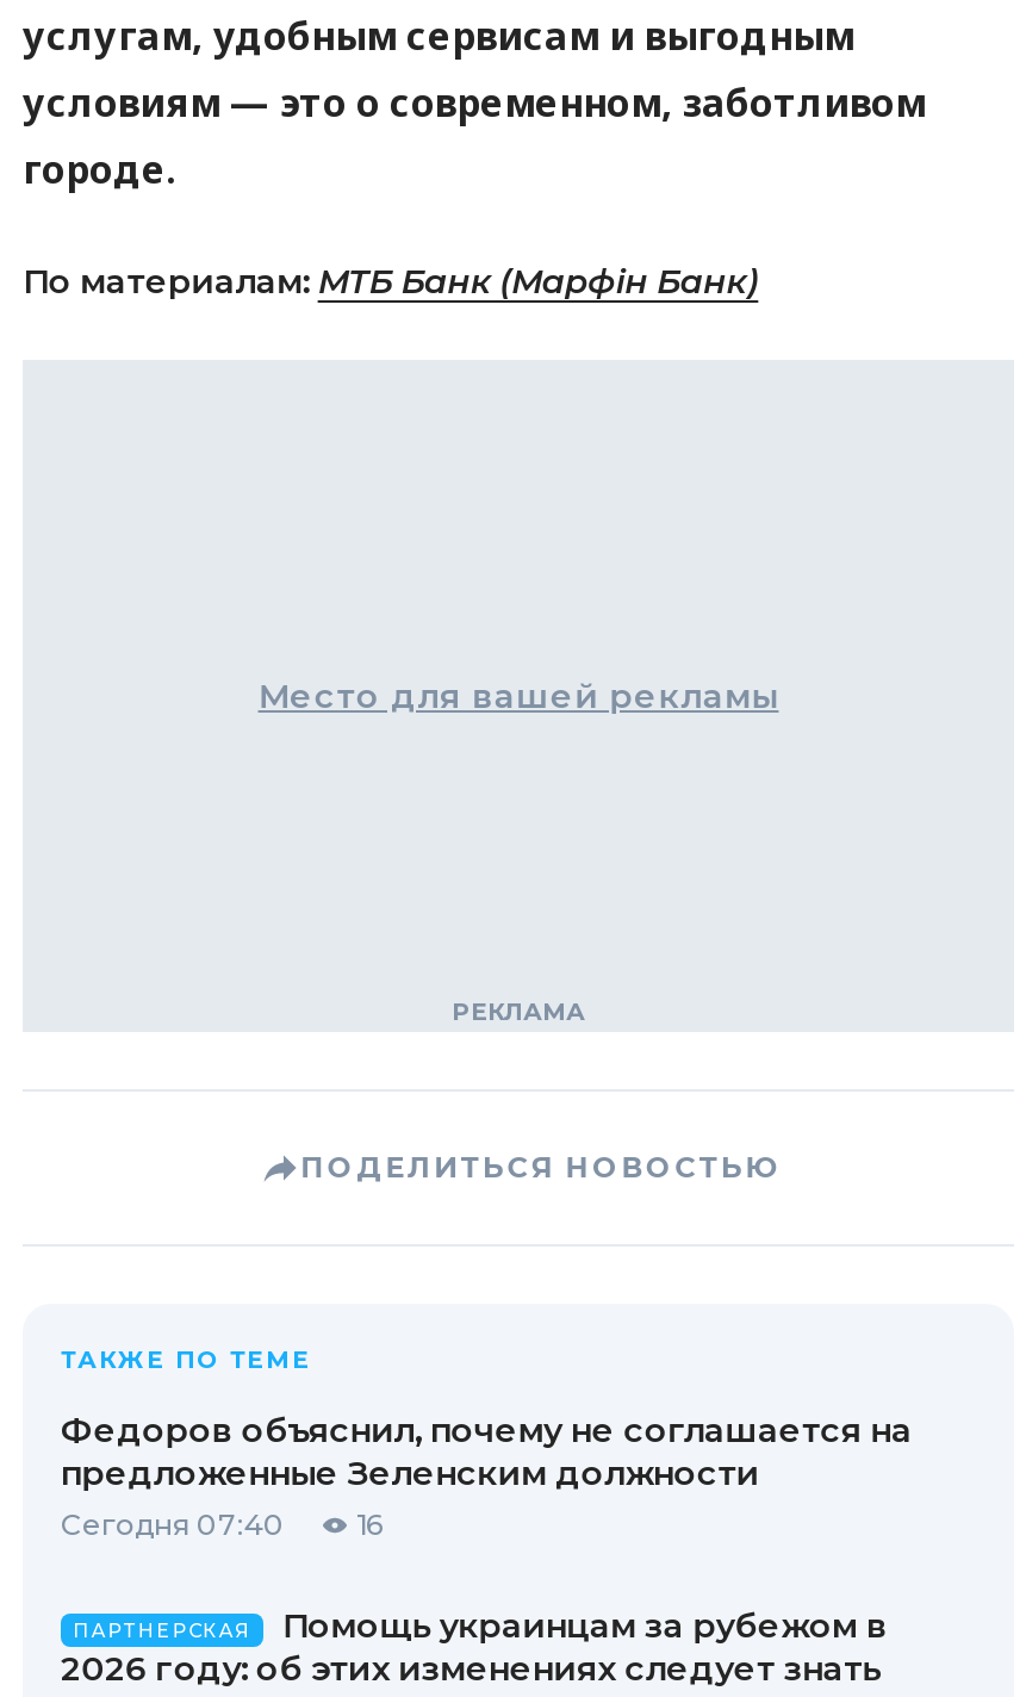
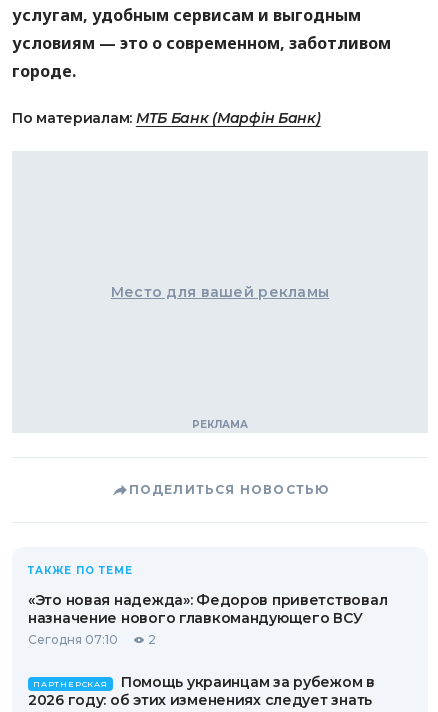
- Федоров объяснил, почему не соглашается на
- предложенные Зеленским должности
- Сегодня 07:40
- 16
+ «Это новая надежда»: Федоров приветствовал
+ назначение нового главкомандующего ВСУ
+ Сегодня 07:10
+ 2
